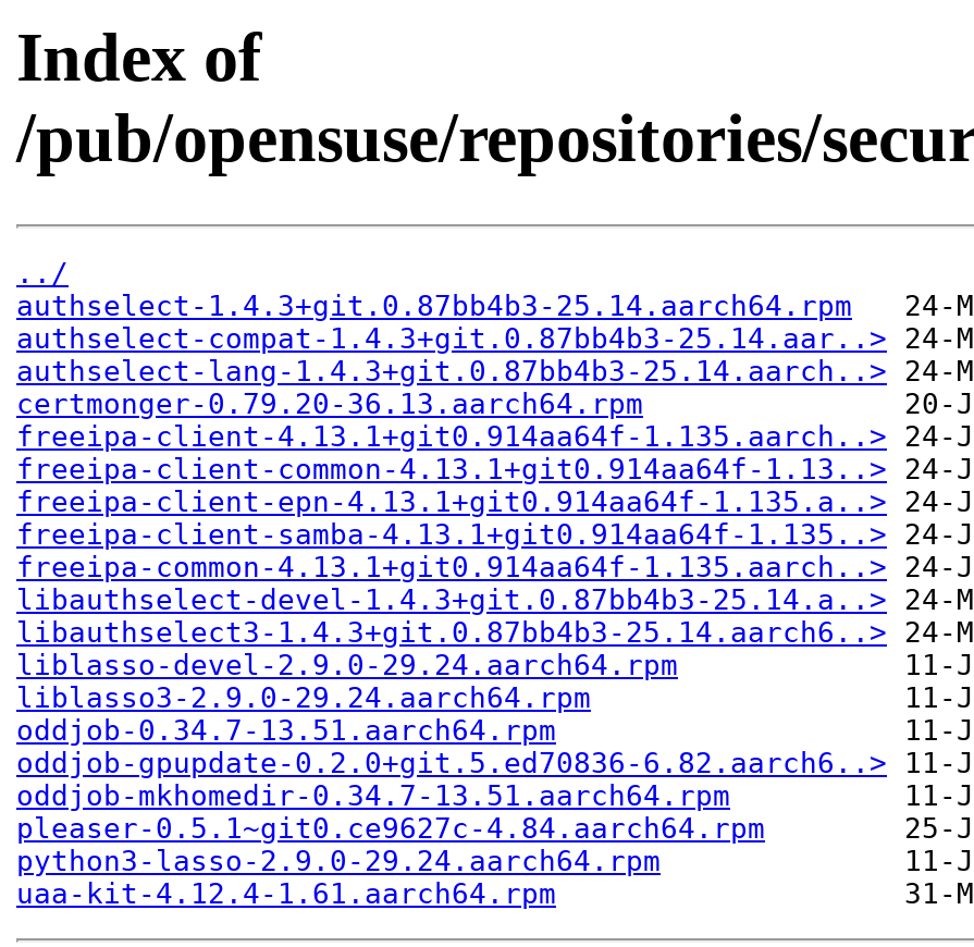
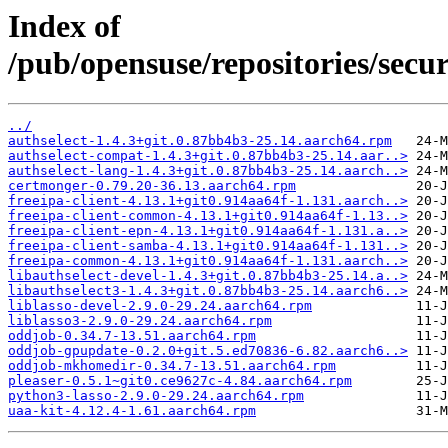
- freeipa-client-4.13.1+git0.914aa64f-1.135.aarch..>
+ freeipa-client-4.13.1+git0.914aa64f-1.131.aarch..>

- freeipa-client-epn-4.13.1+git0.914aa64f-1.135.a..>
- freeipa-client-samba-4.13.1+git0.914aa64f-1.135..>
- freeipa-common-4.13.1+git0.914aa64f-1.135.aarch..>
+ freeipa-client-epn-4.13.1+git0.914aa64f-1.131.a..>
+ freeipa-client-samba-4.13.1+git0.914aa64f-1.131..>
+ freeipa-common-4.13.1+git0.914aa64f-1.131.aarch..>
